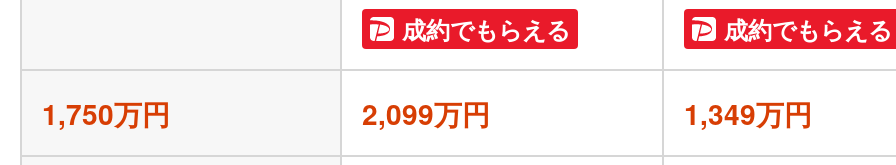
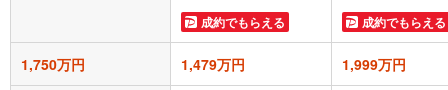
- 2,099万円
+ 1,479万円

- 1,349万円
+ 1,999万円
